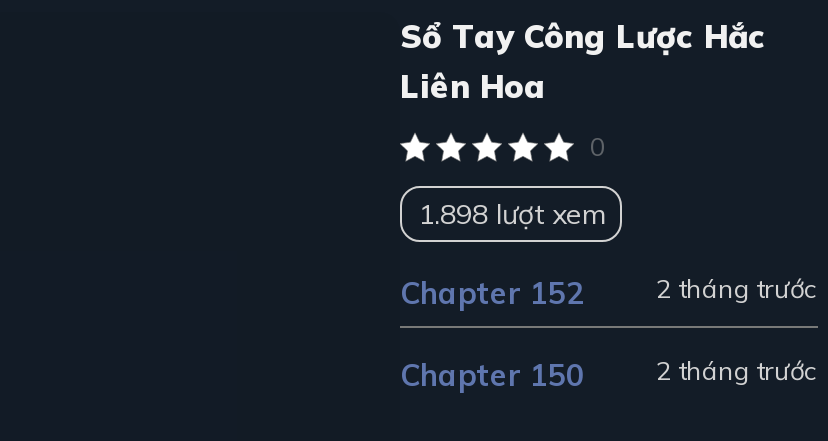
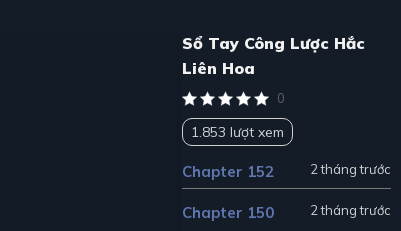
- 1.898 lượt xem
+ 1.853 lượt xem
